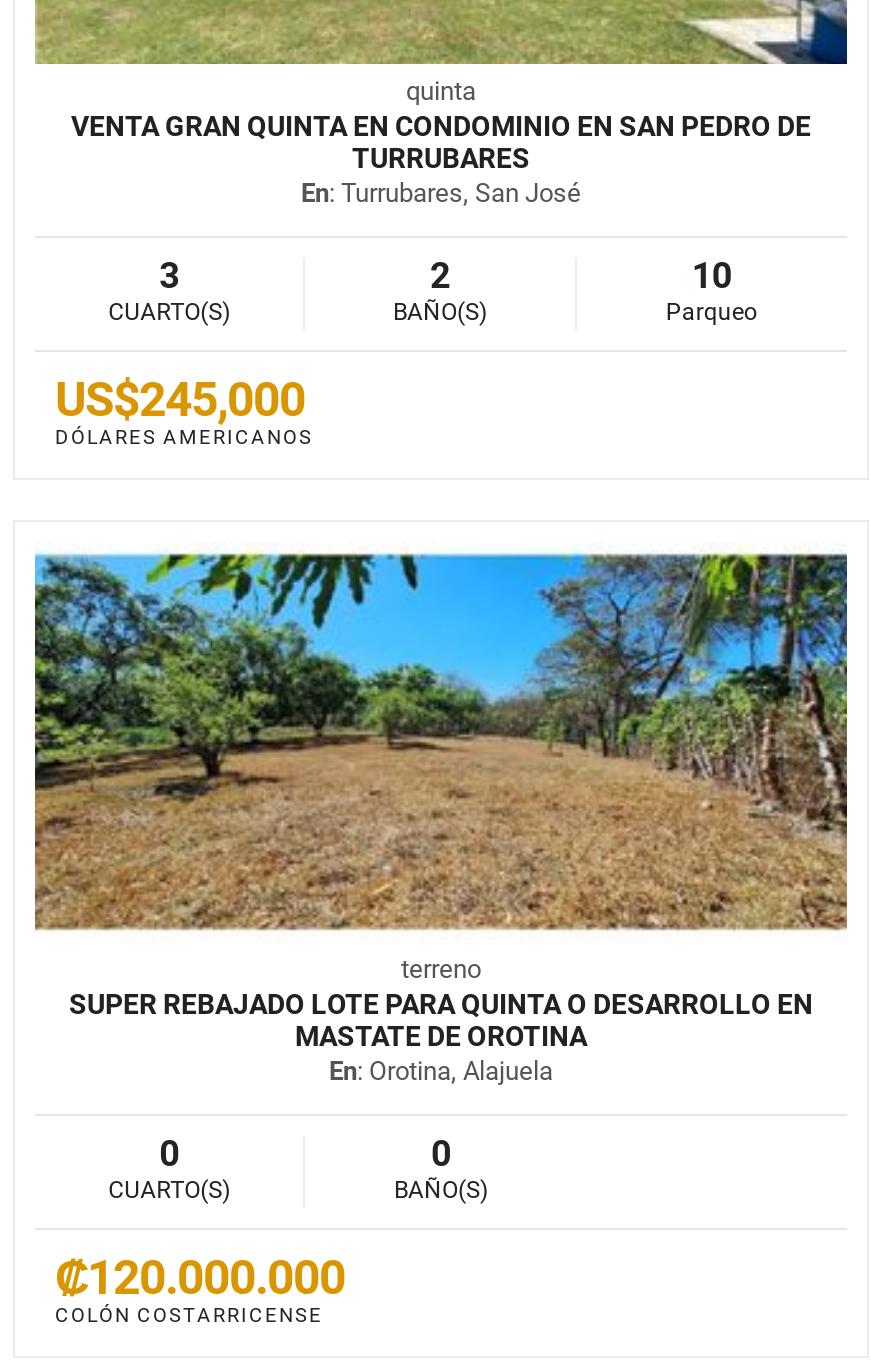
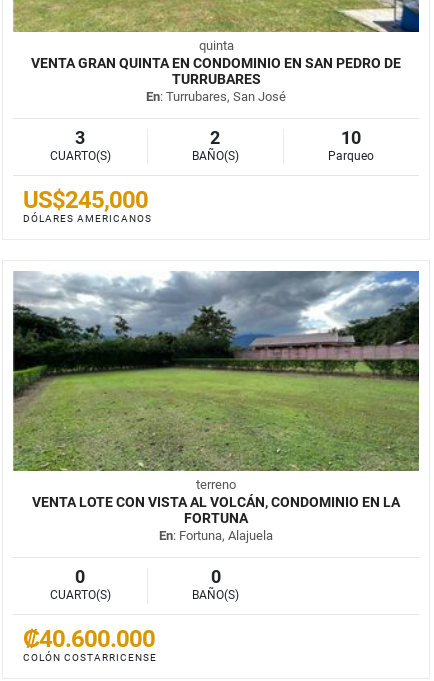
- [image]
- SUPER REBAJADO LOTE PARA QUINTA O DESARROLLO EN
- MASTATE DE OROTINA
- En: Orotina, Alajuela
+ [image]
+ VENTA LOTE CON VISTA AL VOLCÁN, CONDOMINIO EN LA
+ FORTUNA
+ En: Fortuna, Alajuela

- ₡120.000.000
+ ₡40.600.000
